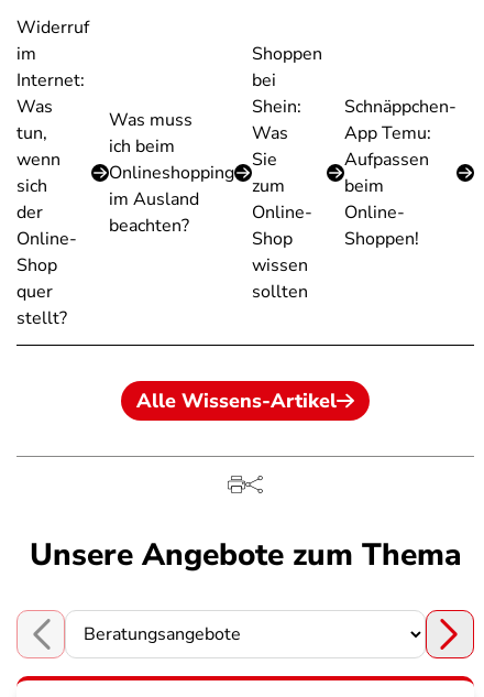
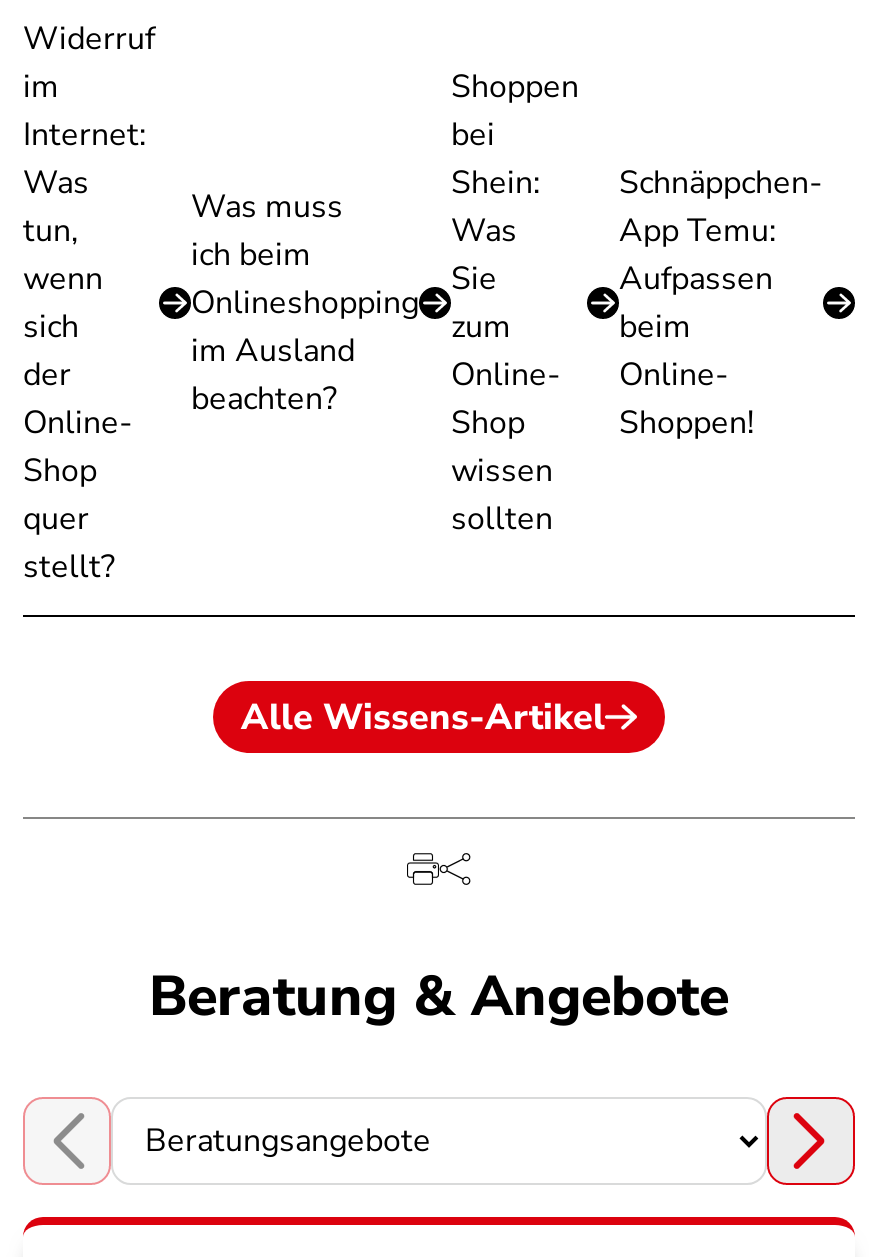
- Unsere Angebote zum Thema
+ Beratung & Angebote
